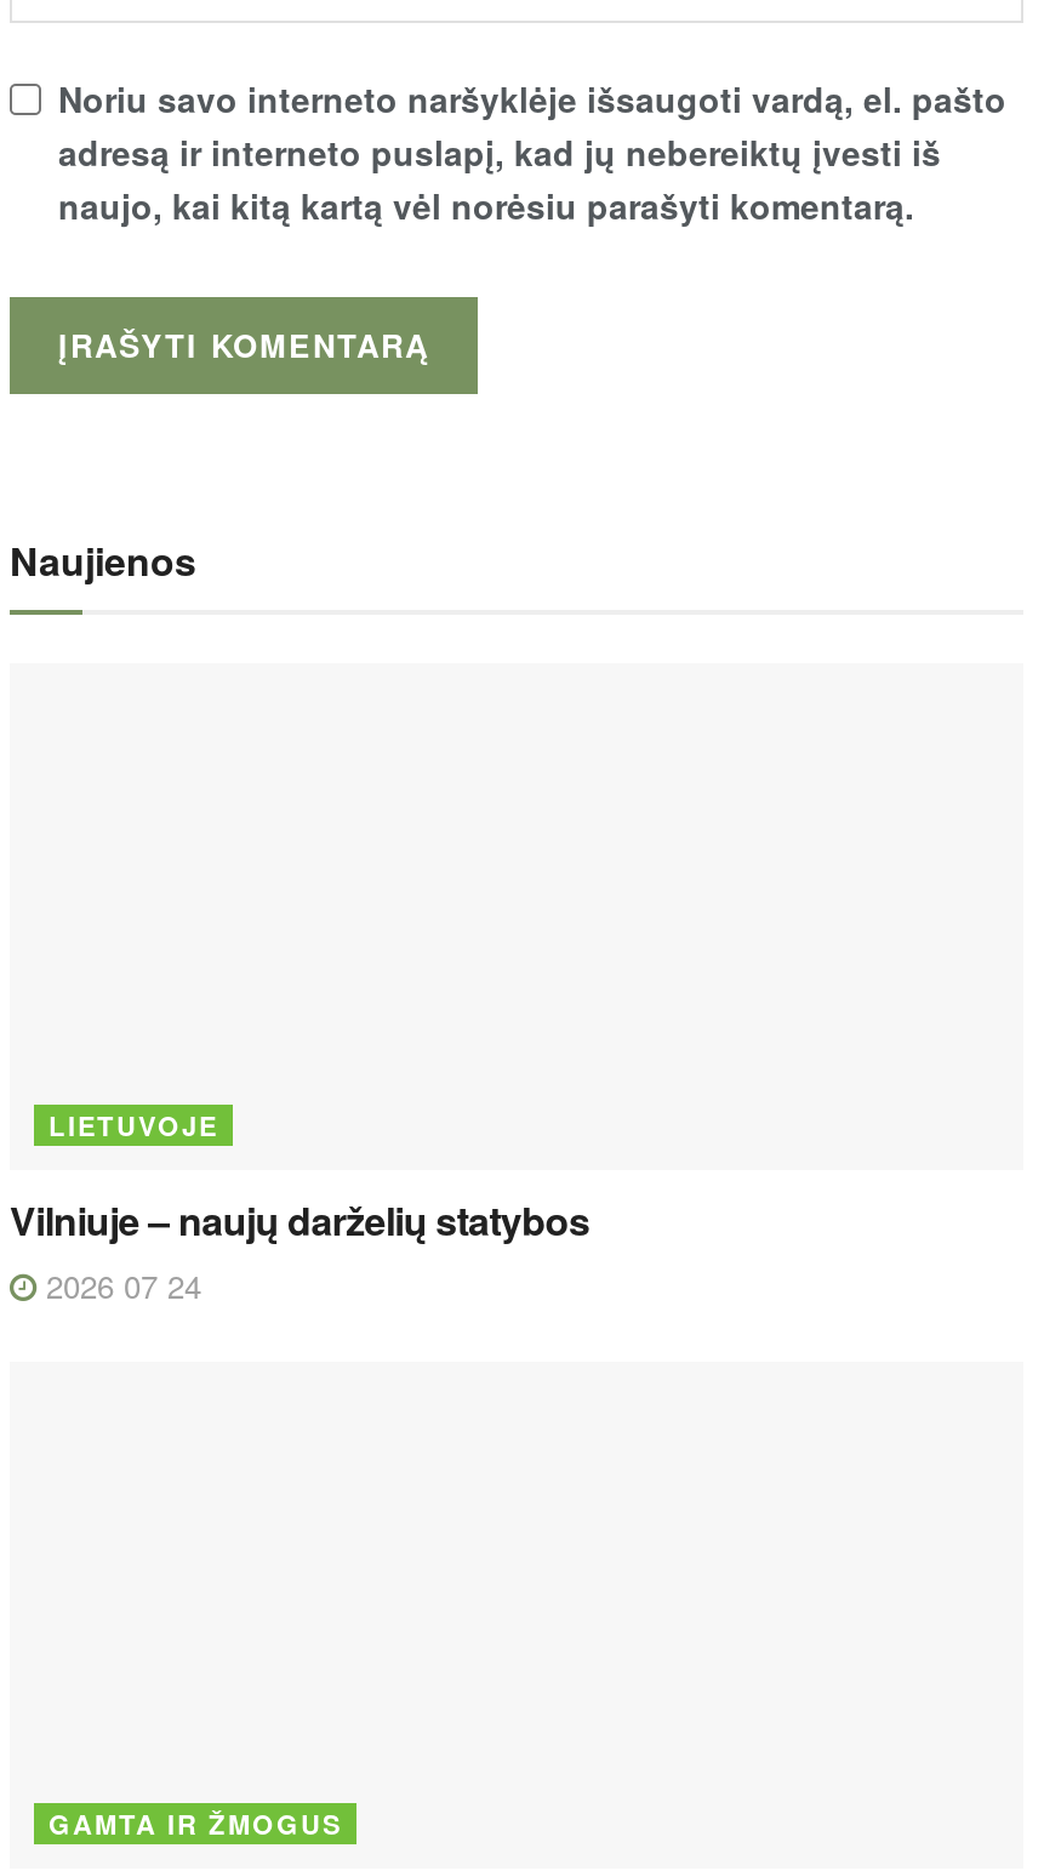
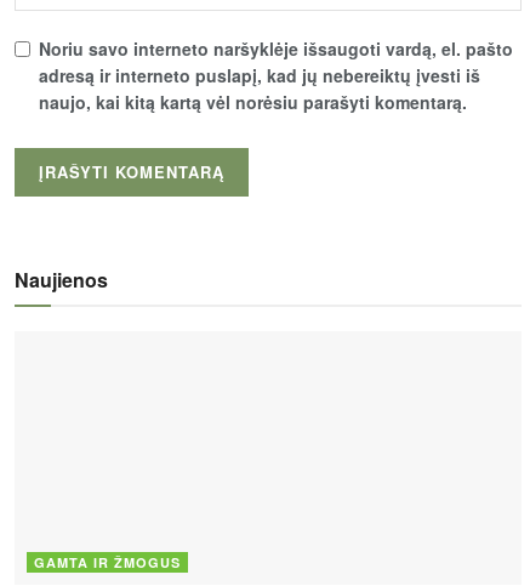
- LIETUVOJE
- Vilniuje – naujų darželių statybos
- 2026 07 24
